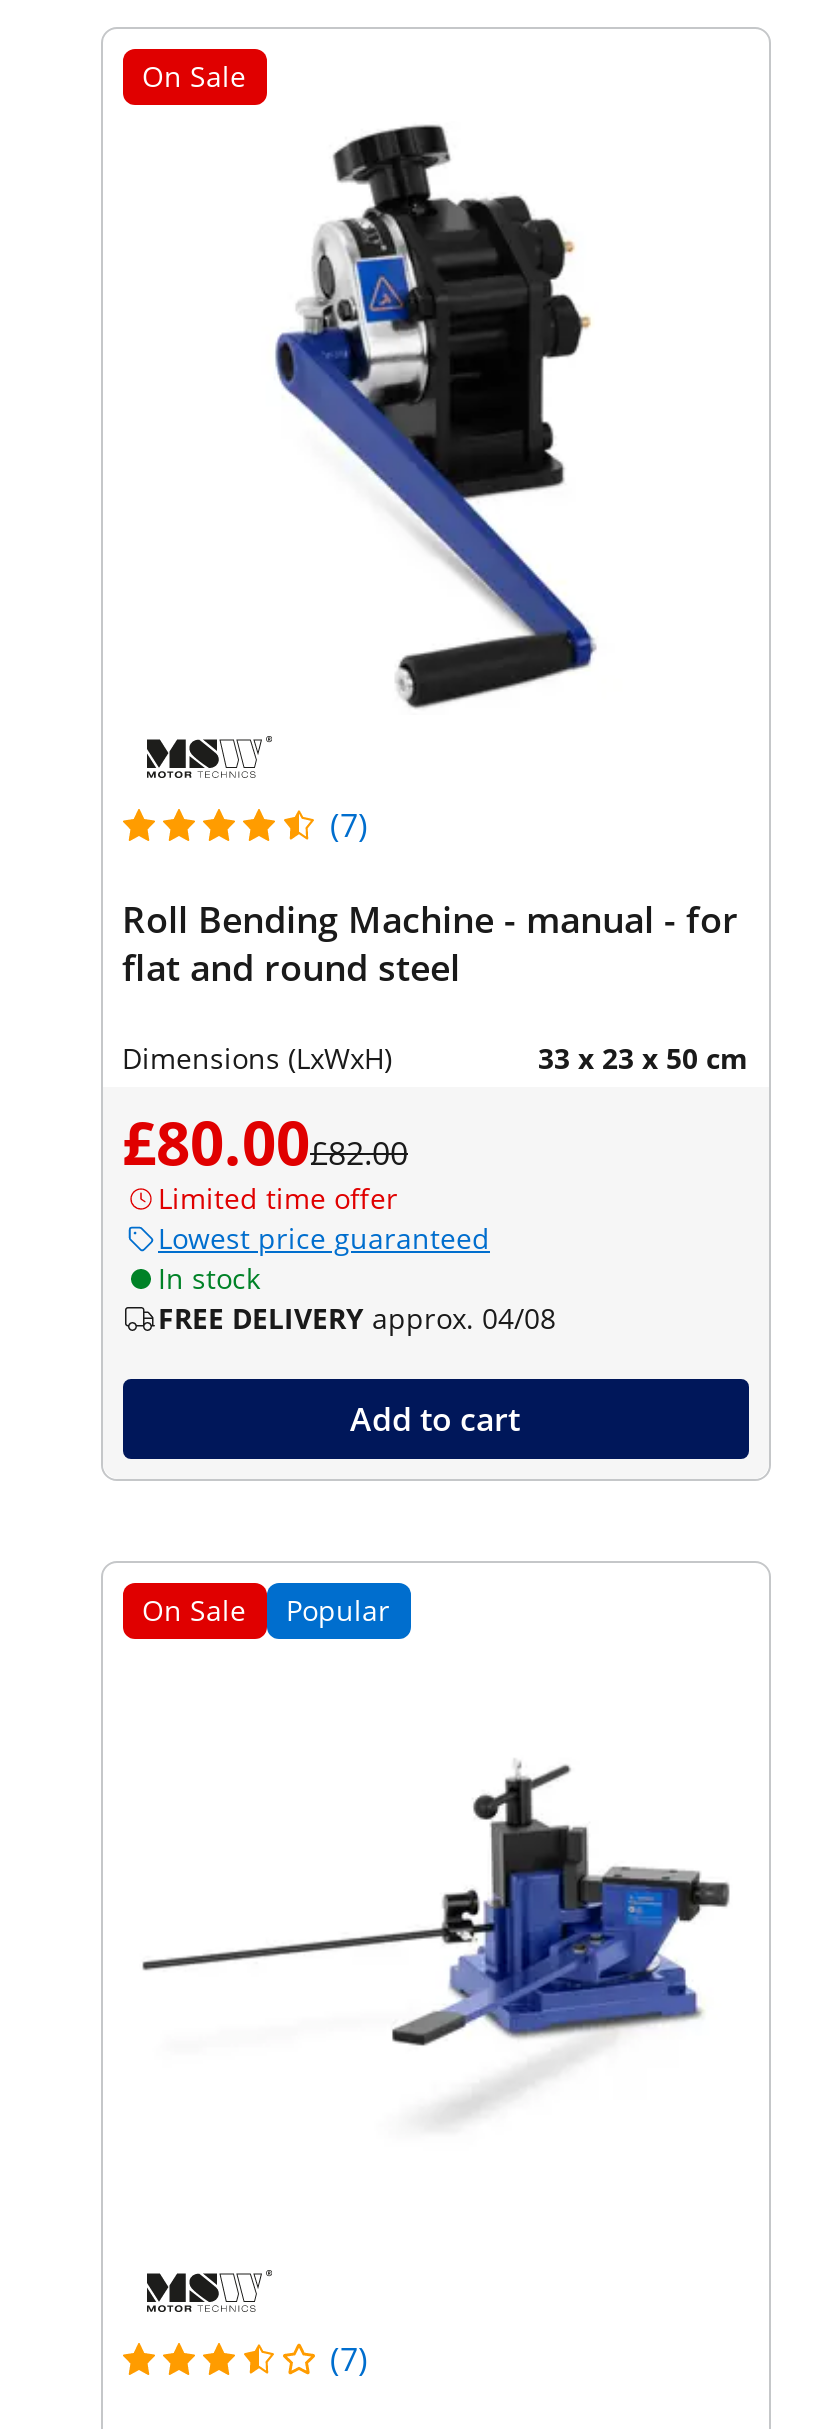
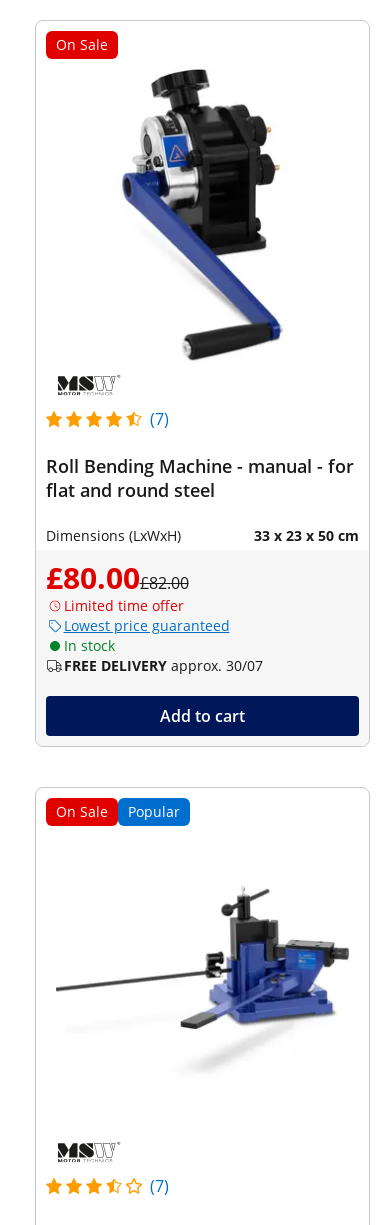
- FREE DELIVERY approx. 04/08
+ FREE DELIVERY approx. 30/07
